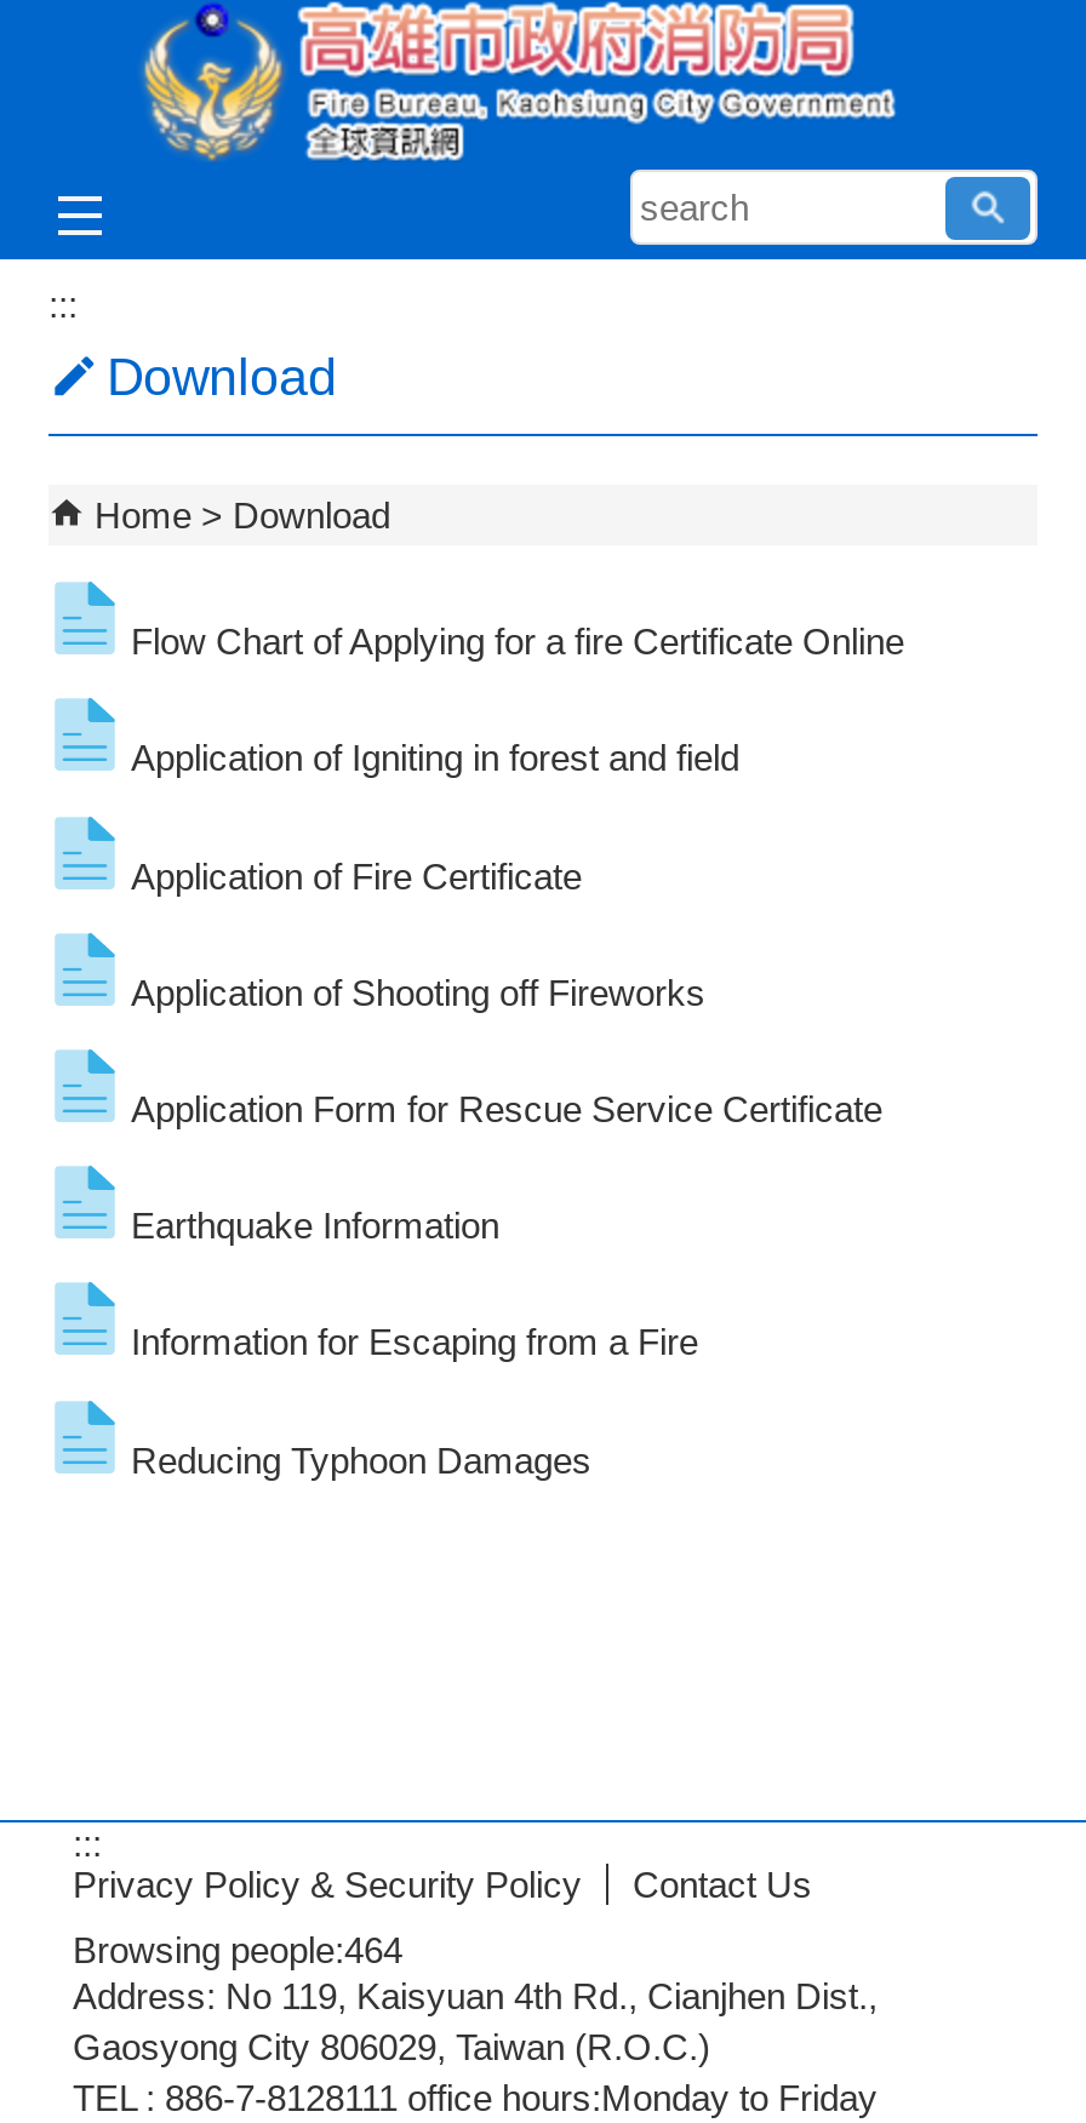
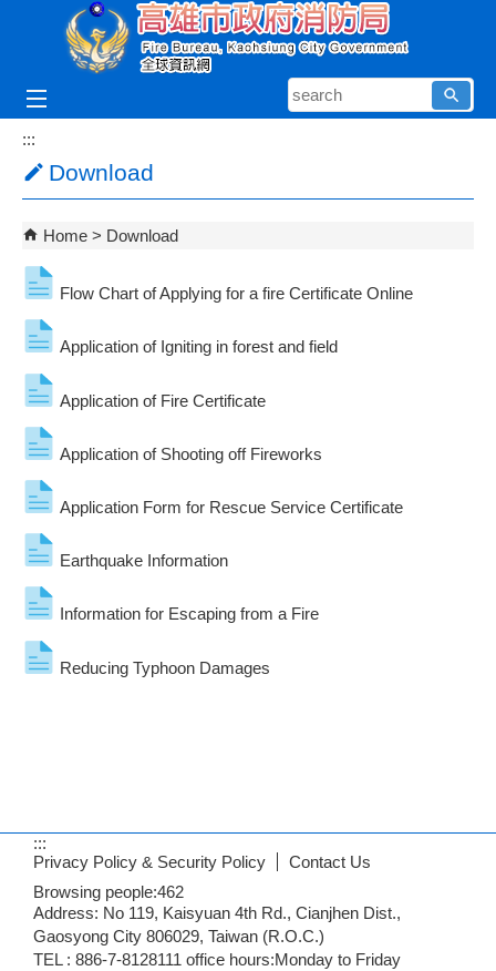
- Browsing people:464
+ Browsing people:462
